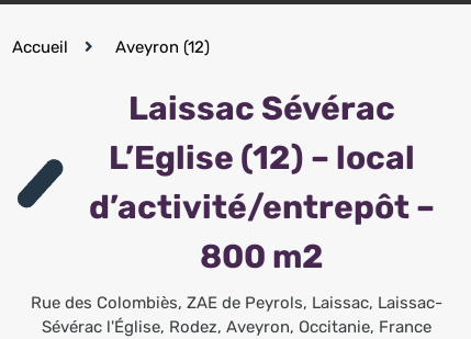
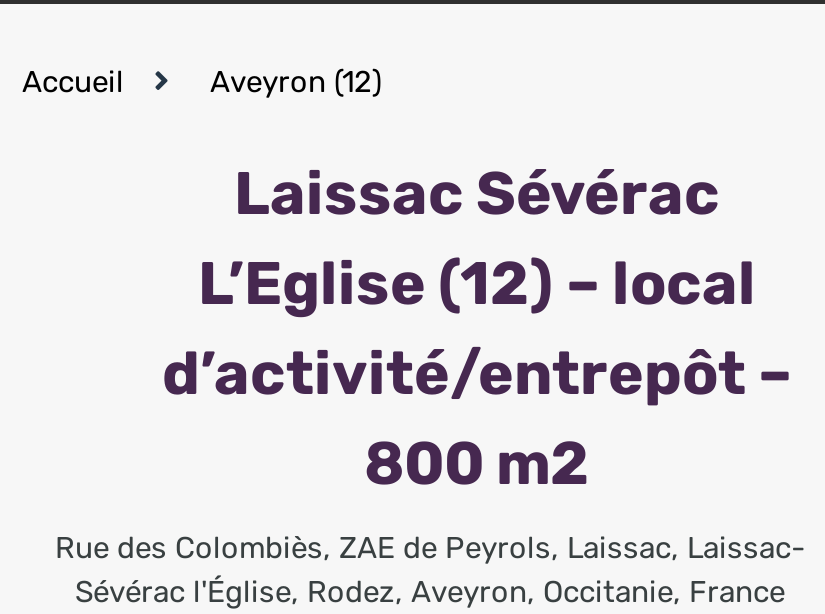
- [image]
